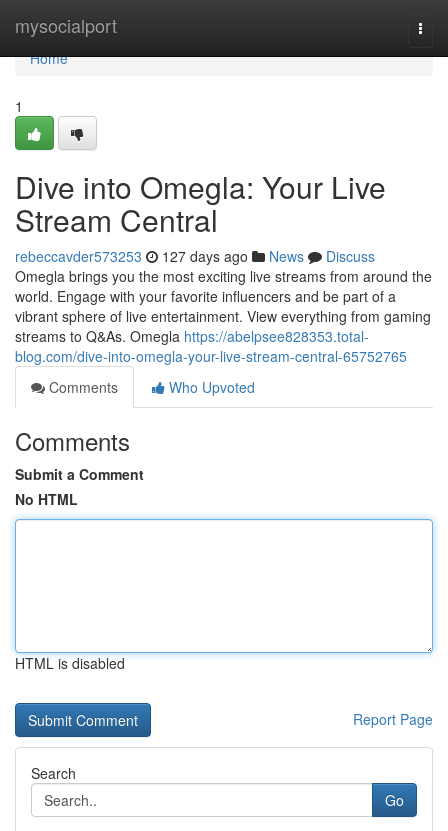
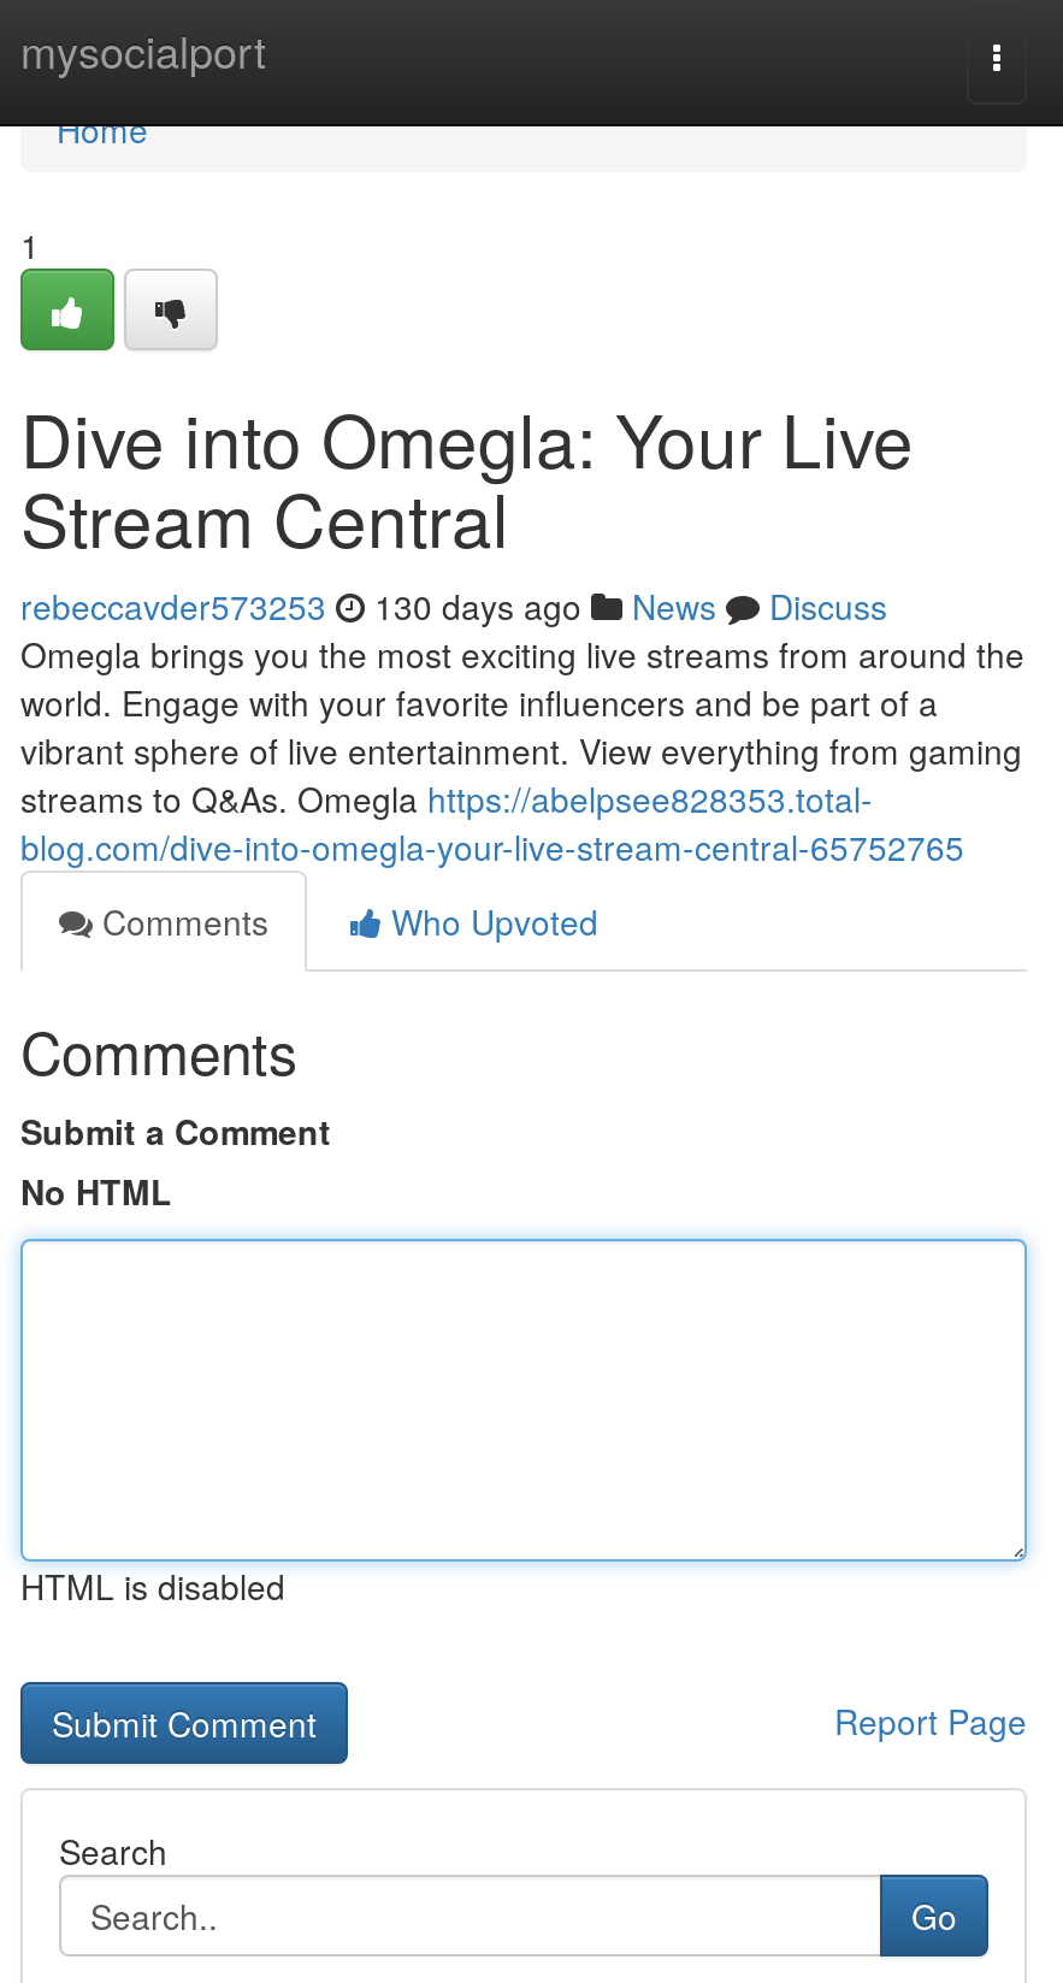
- rebeccavder573253 127 days ago News Discuss
+ rebeccavder573253 130 days ago News Discuss
